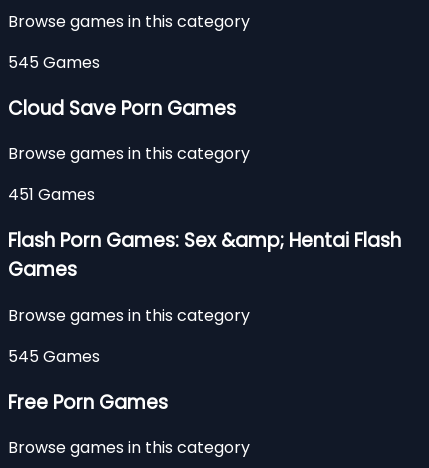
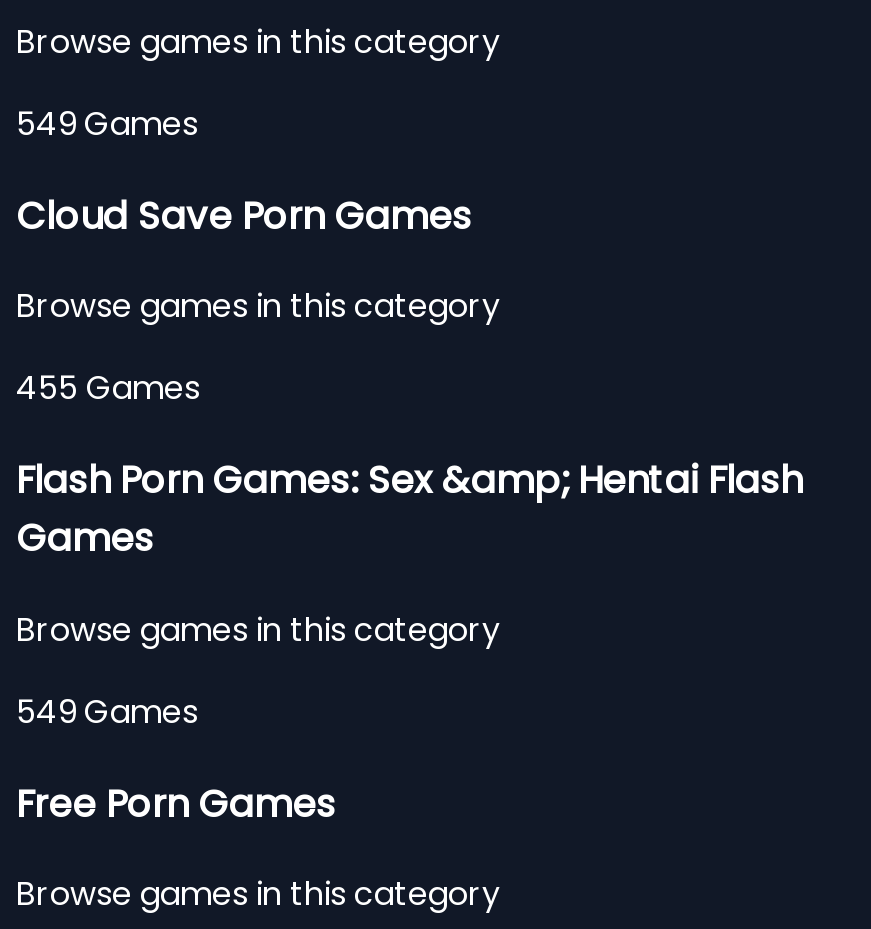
- 545 Games
+ 549 Games

- 451 Games
+ 455 Games

- 545 Games
+ 549 Games
